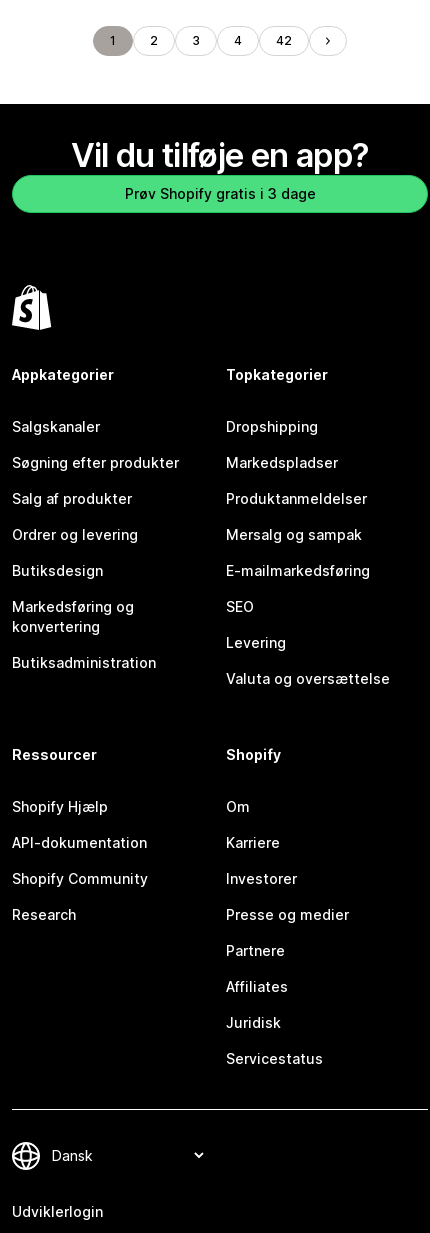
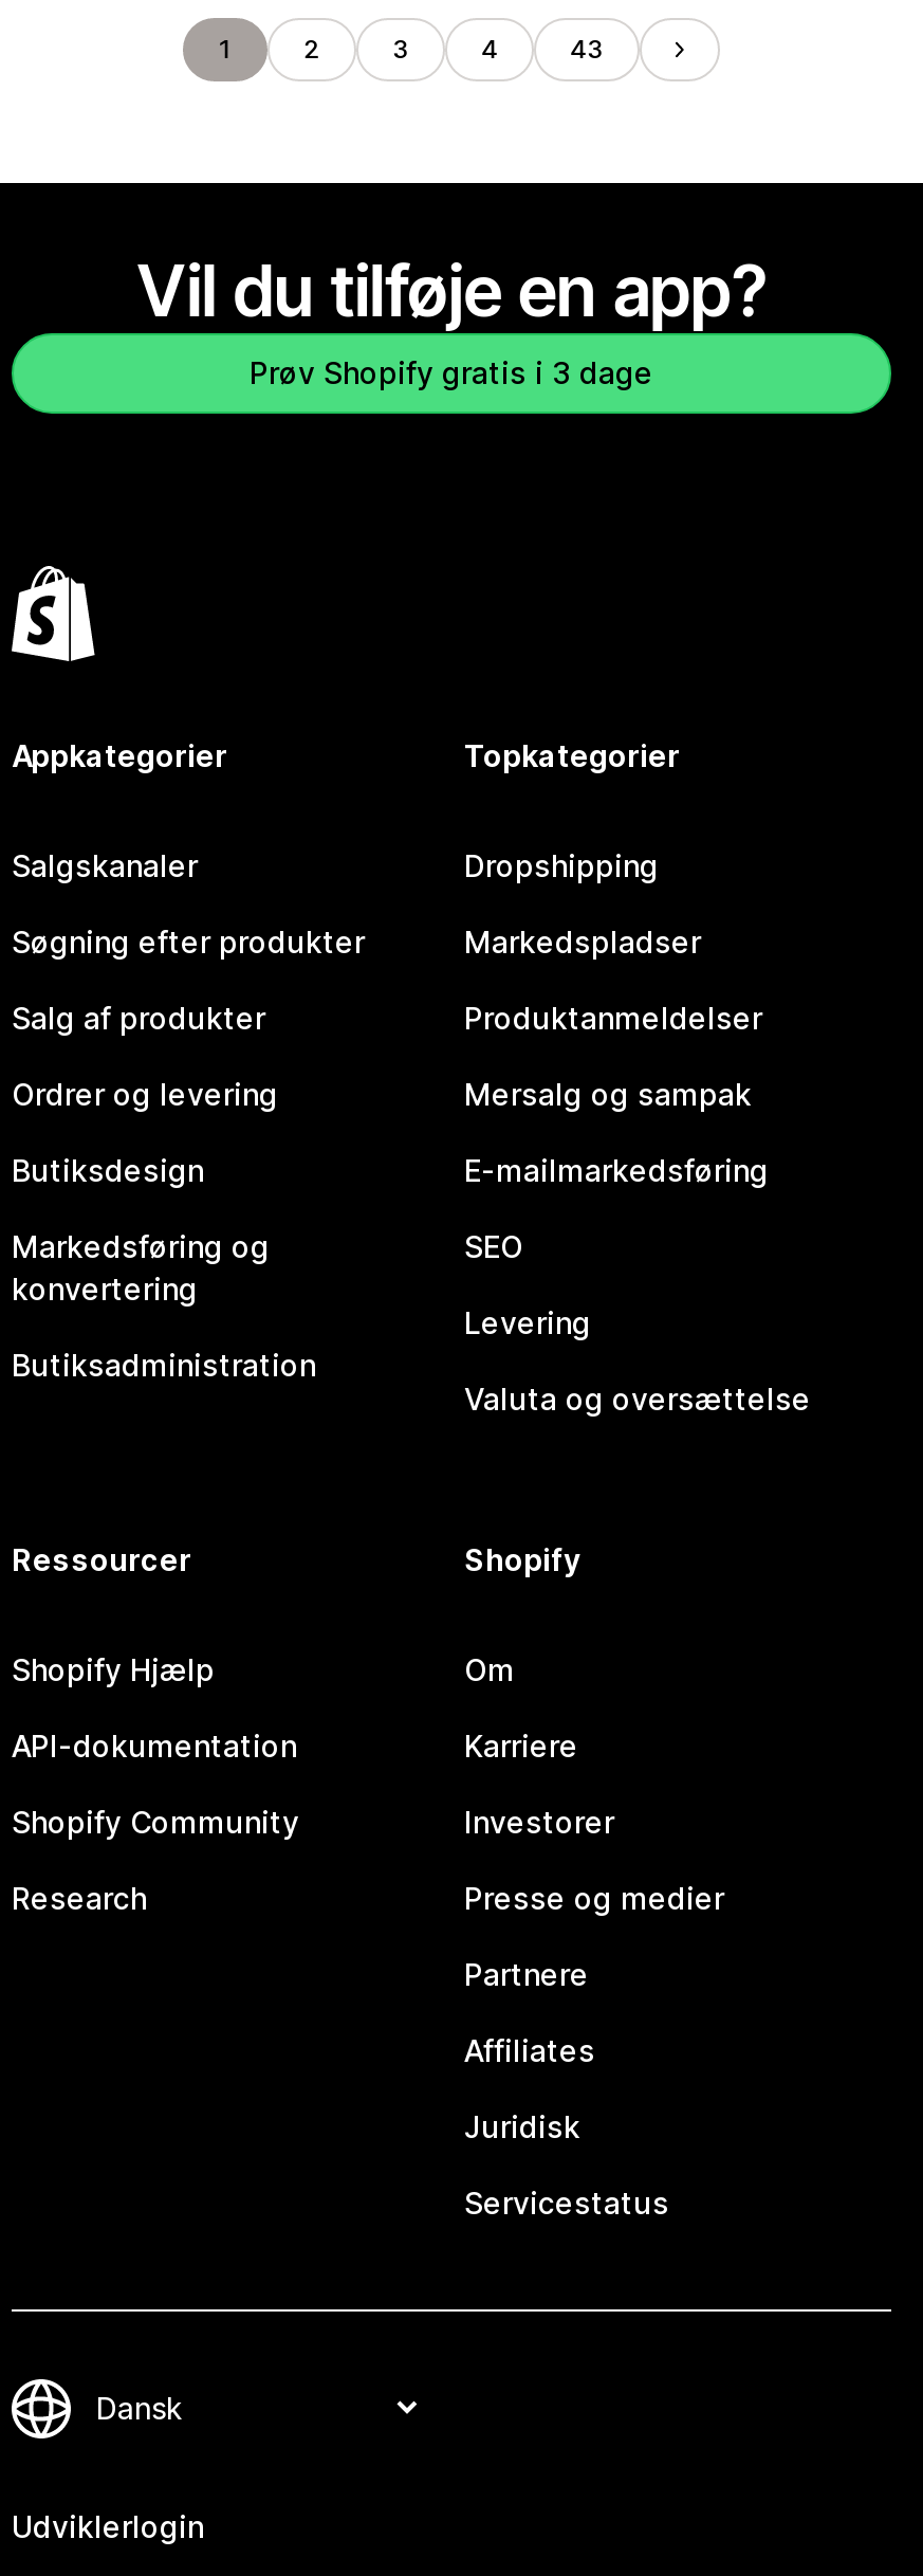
- 42
+ 43
